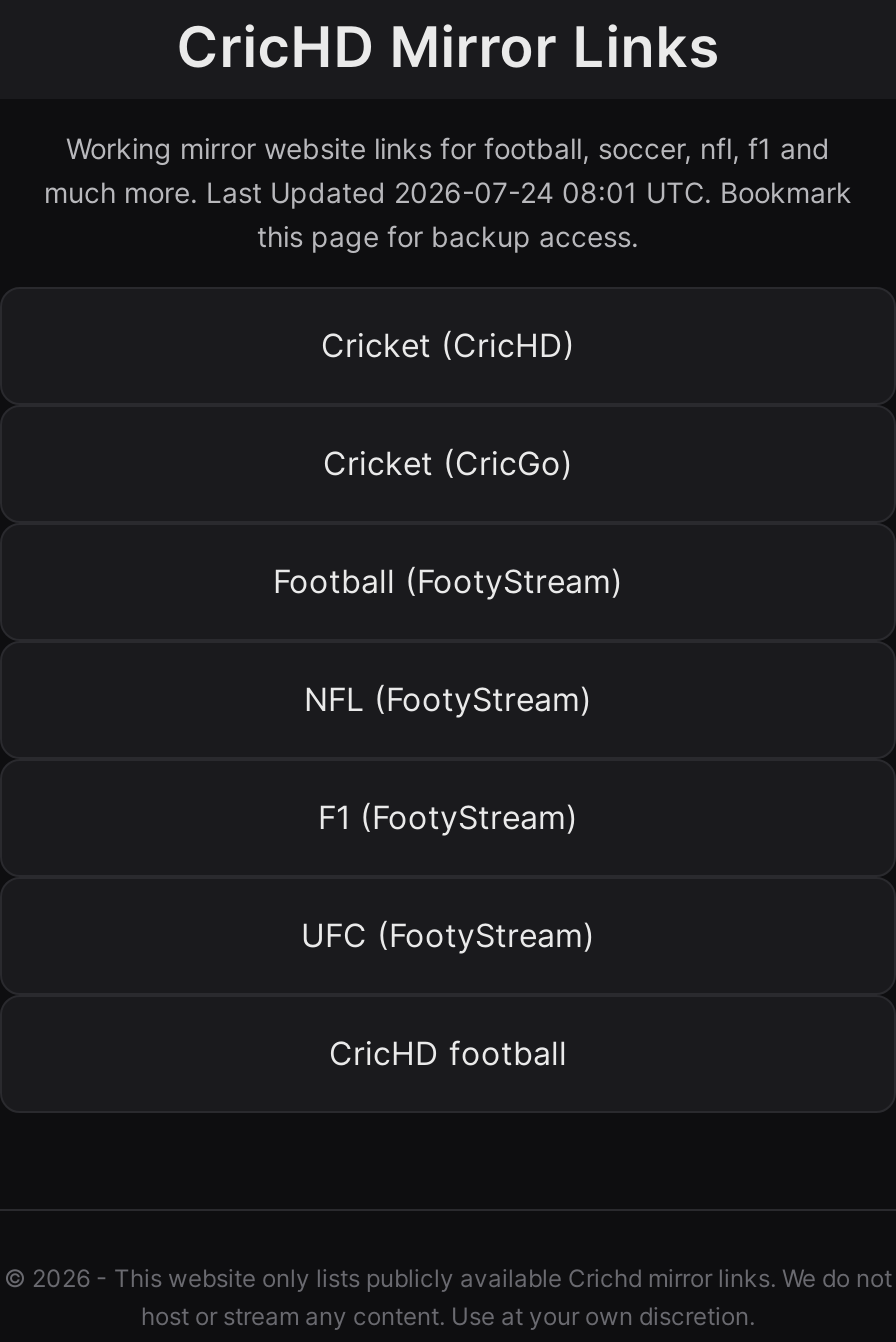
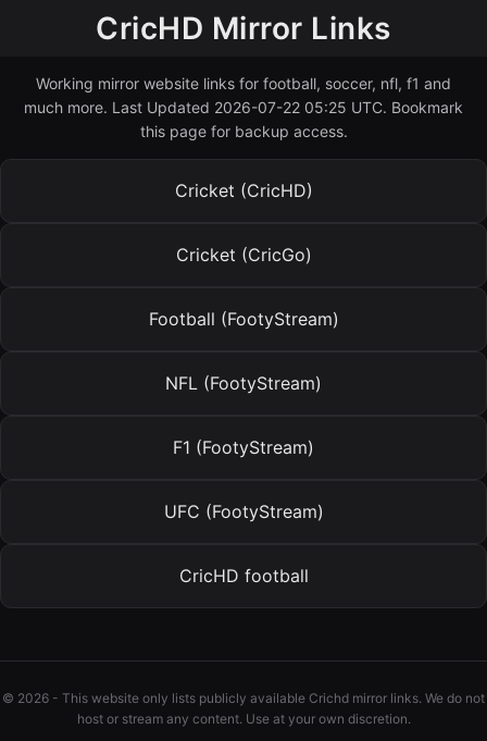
- much more. Last Updated 2026-07-24 08:01 UTC. Bookmark
+ much more. Last Updated 2026-07-22 05:25 UTC. Bookmark
